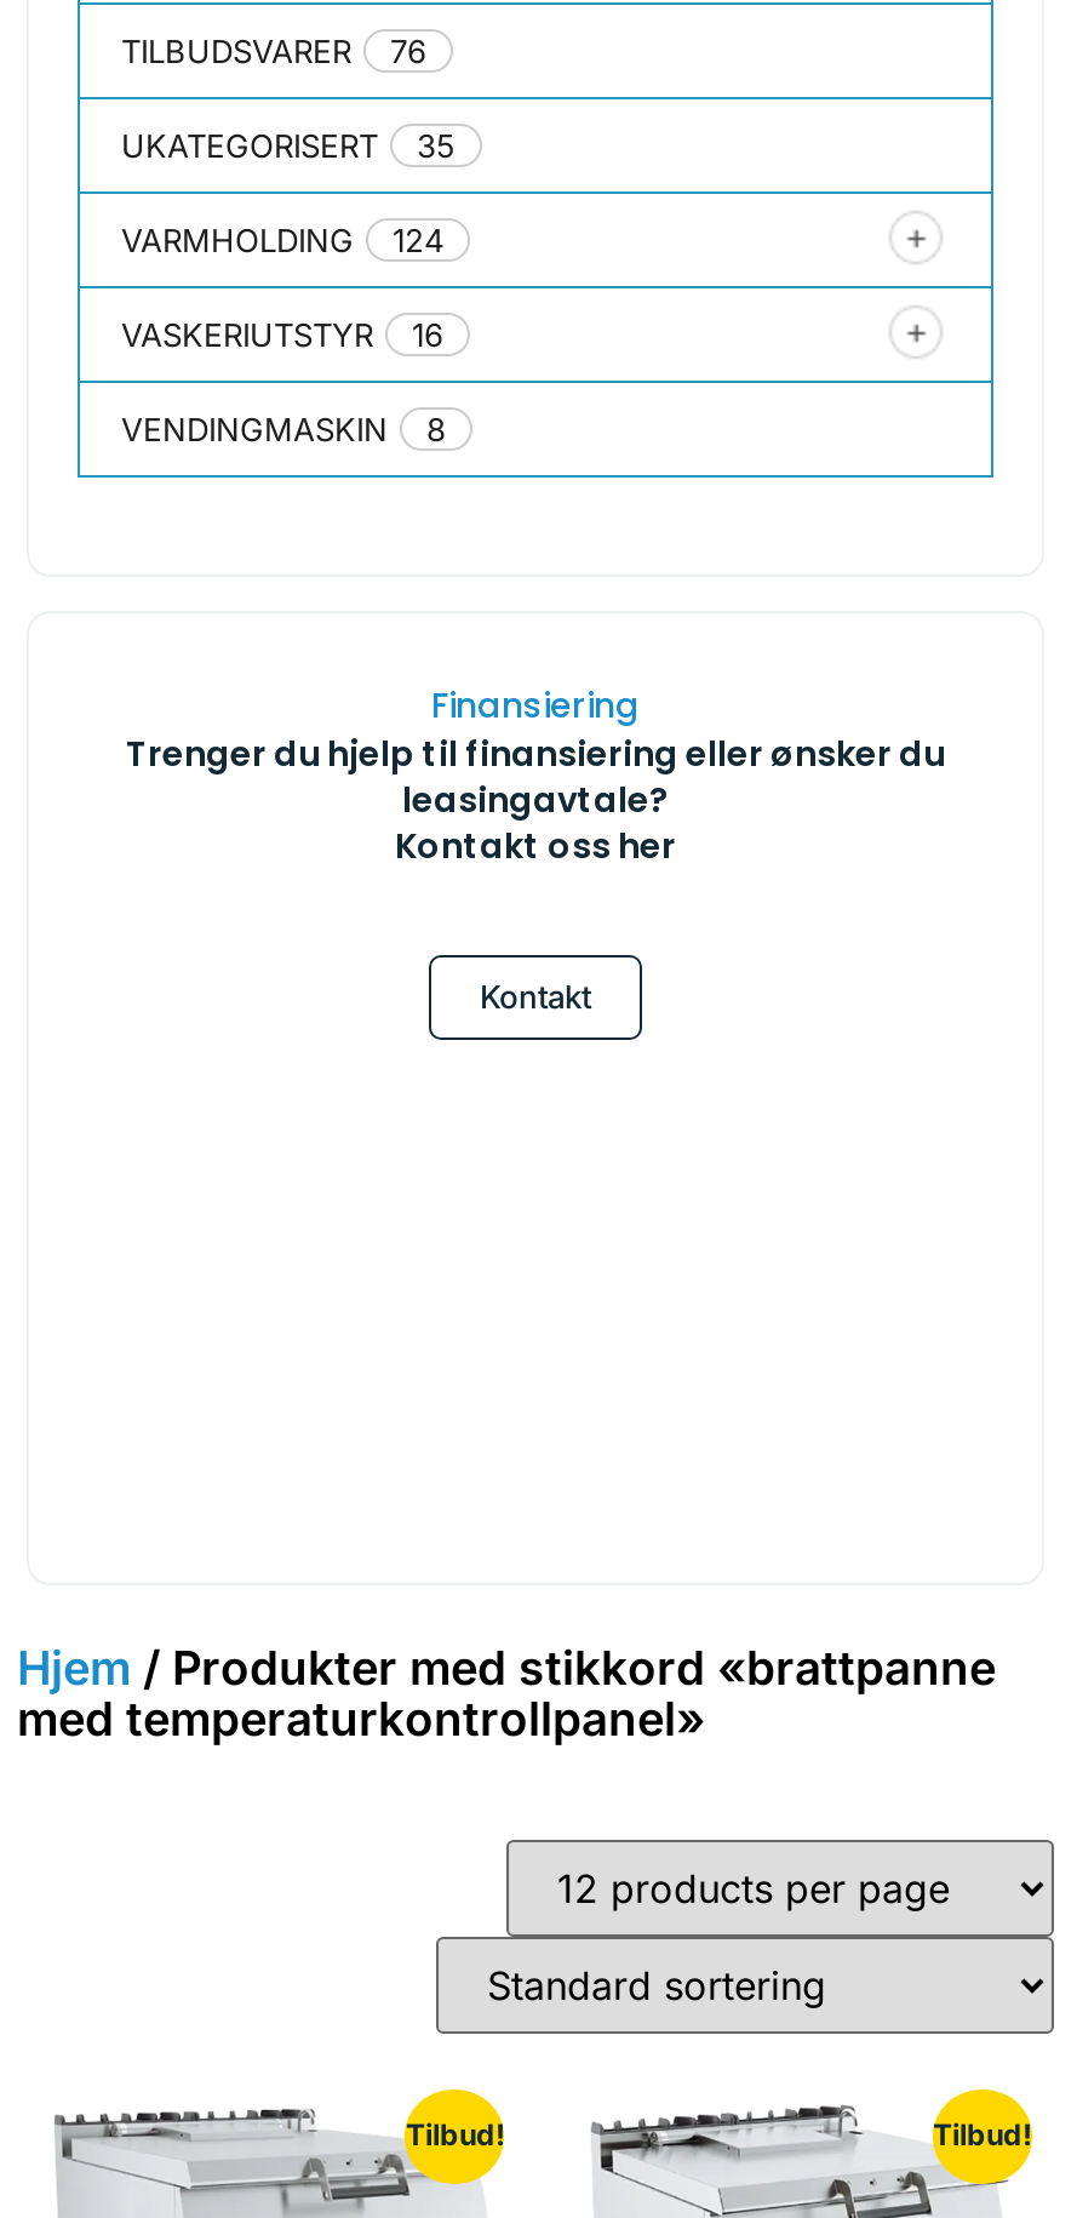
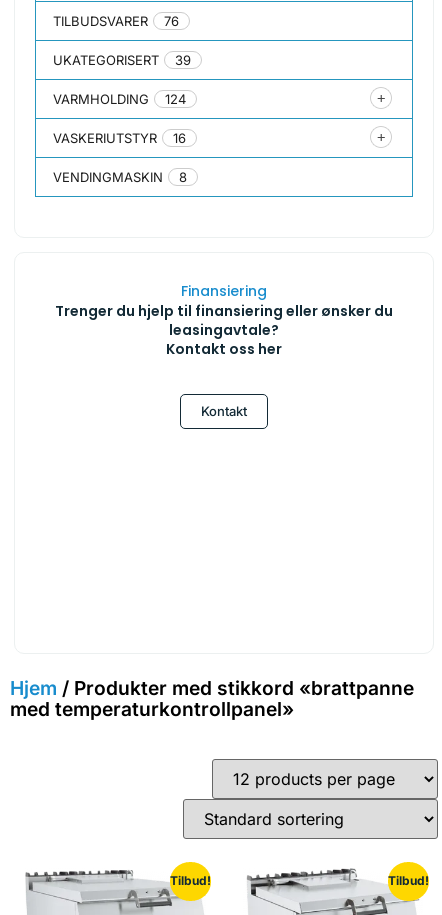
- UKATEGORISERT 35
+ UKATEGORISERT 39
